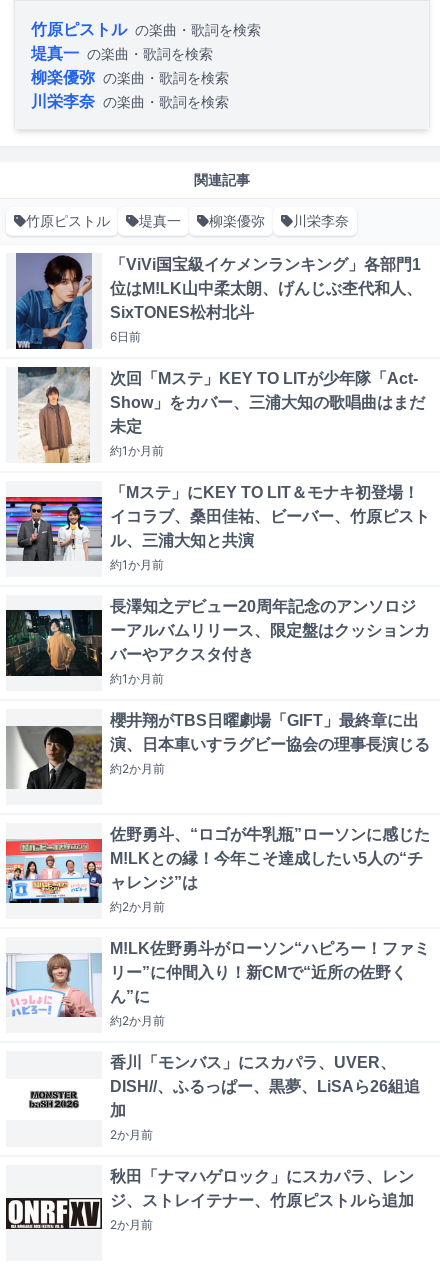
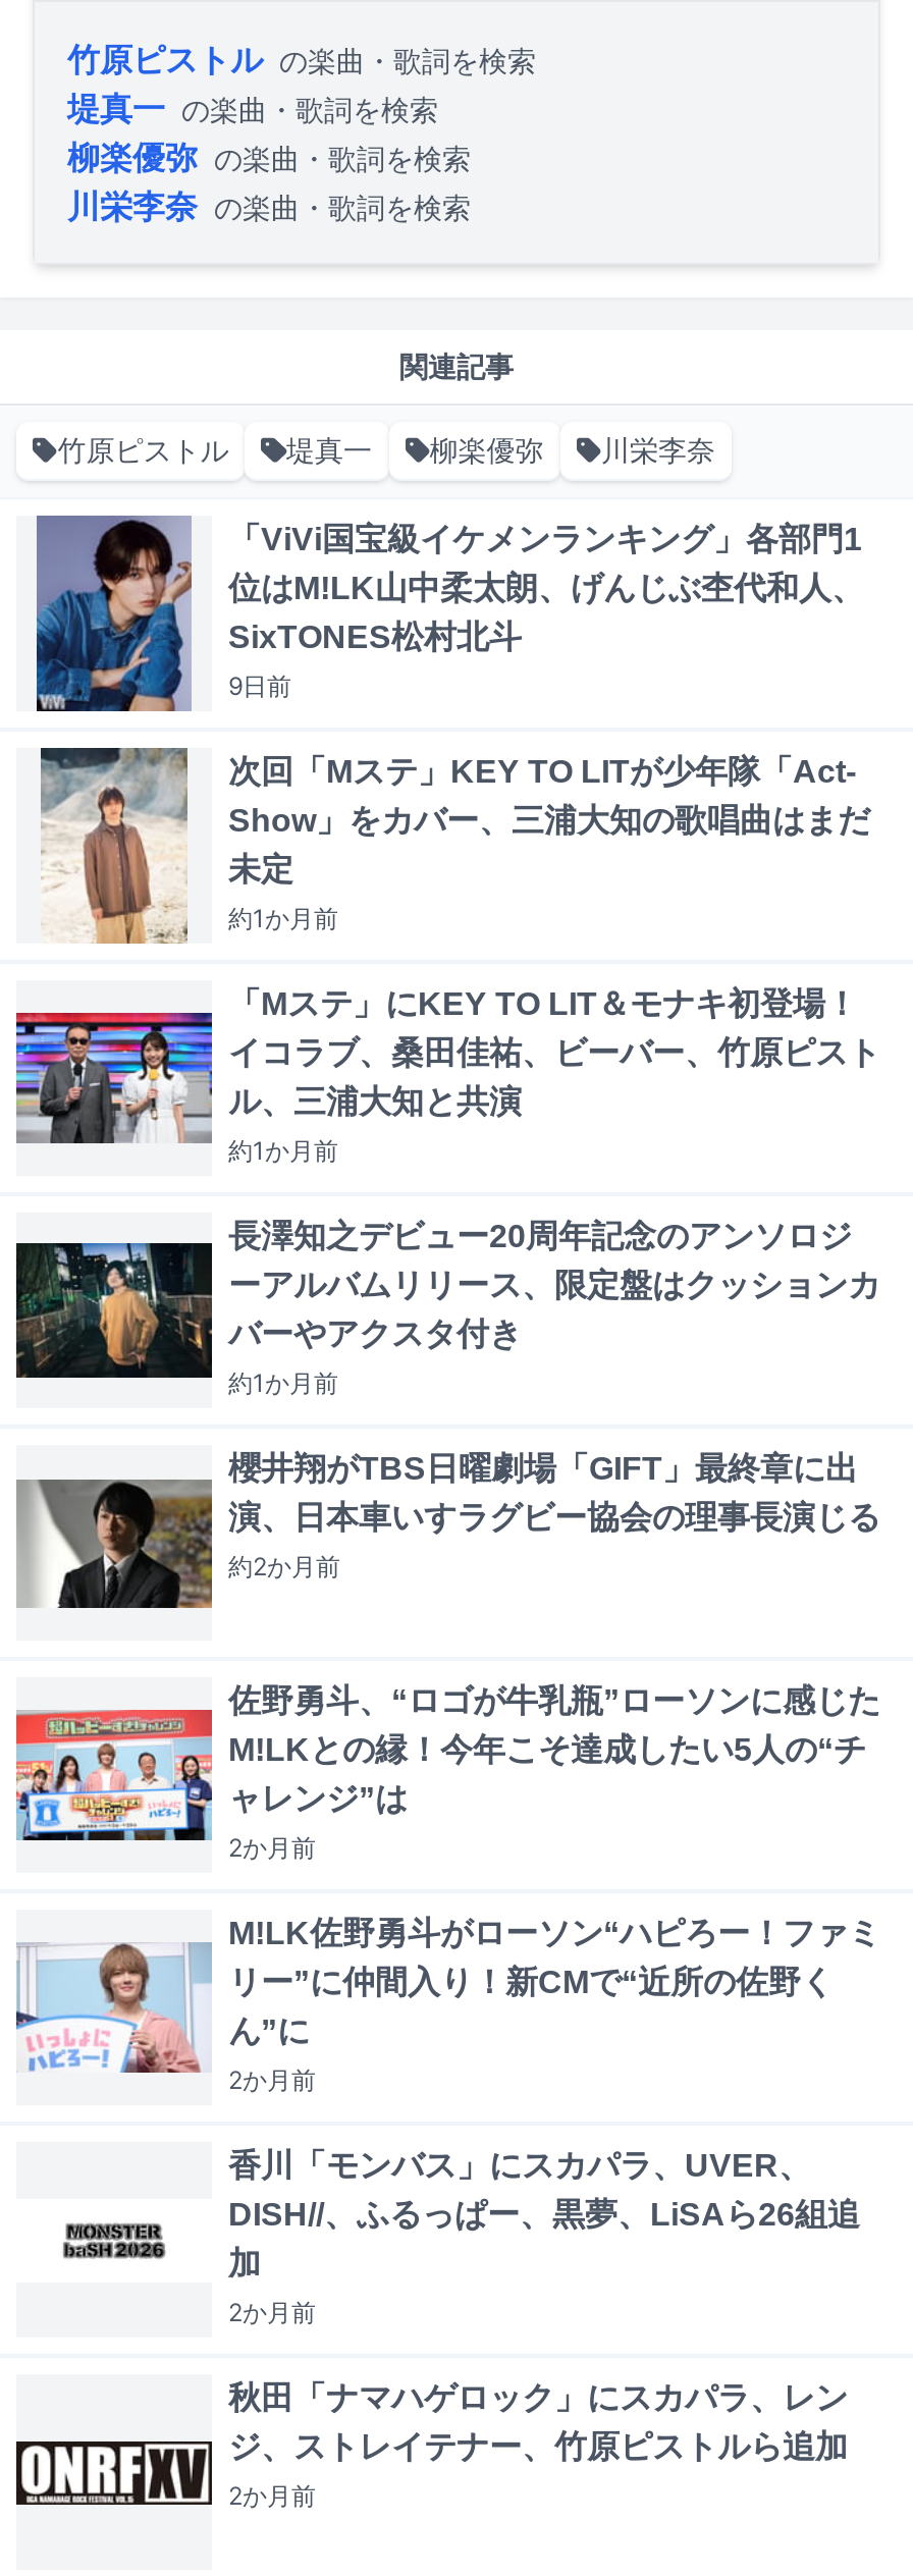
- 6日前
+ 9日前

- 約2か月前
+ 2か月前

- 約2か月前
+ 2か月前
